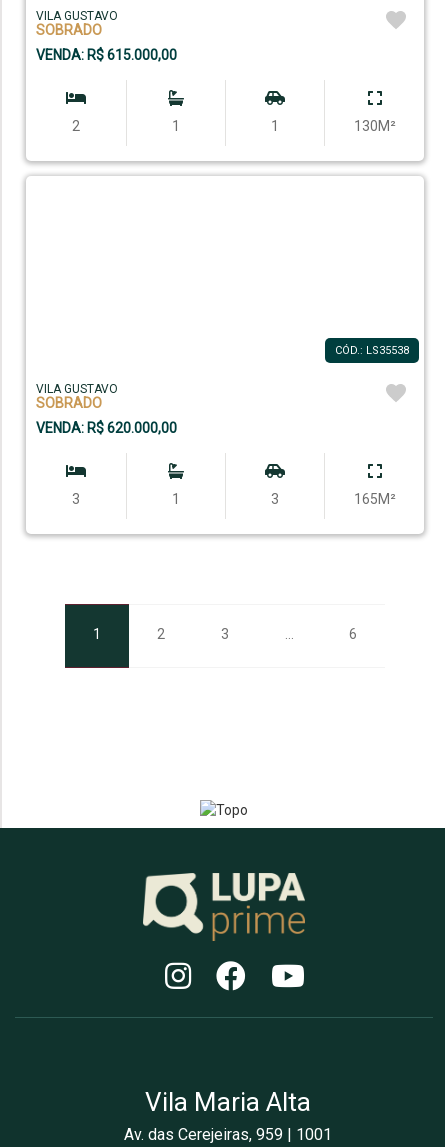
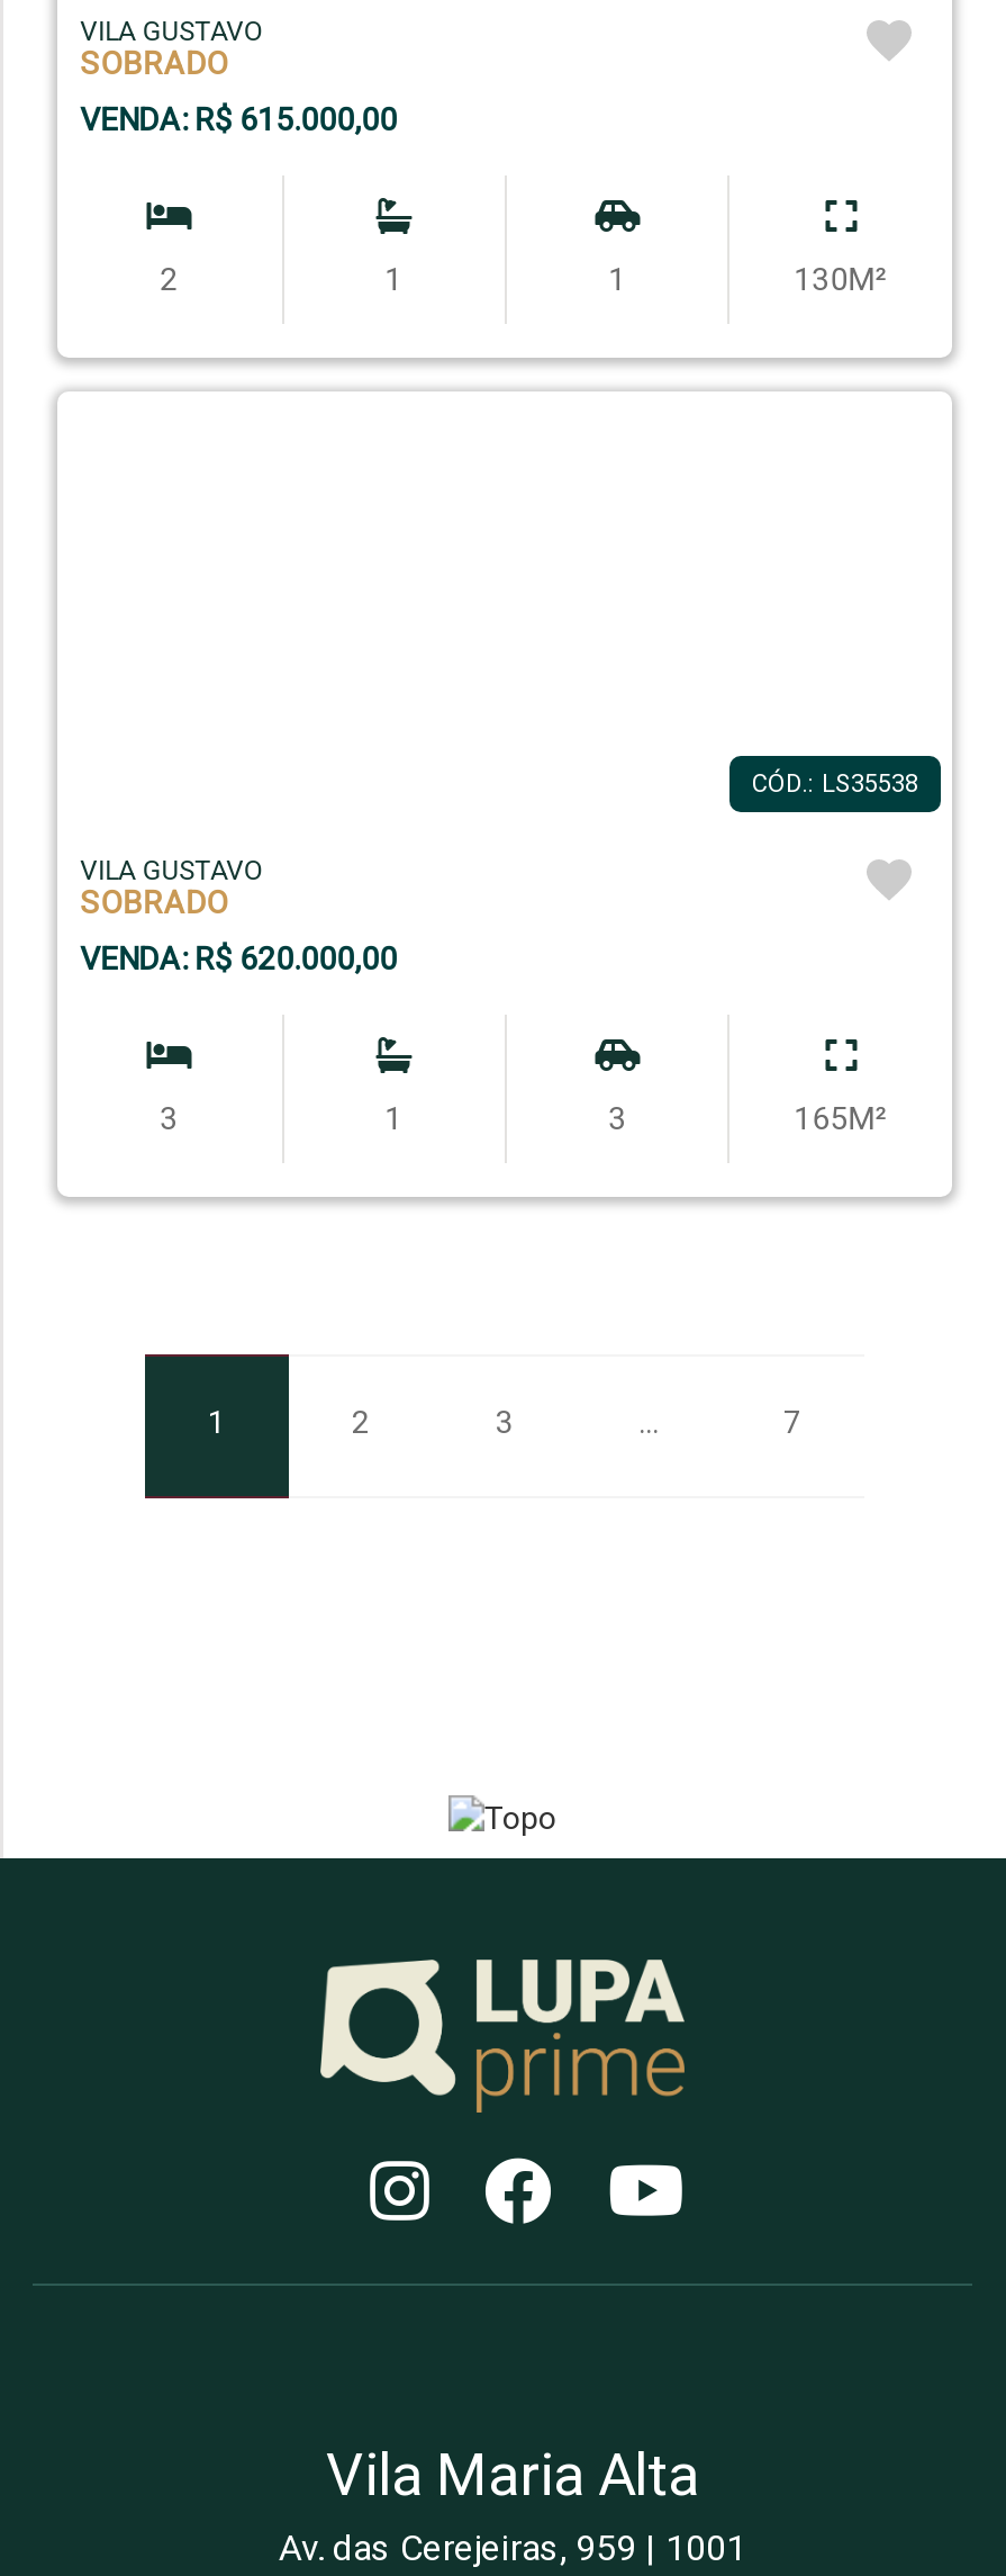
- 6
+ 7
